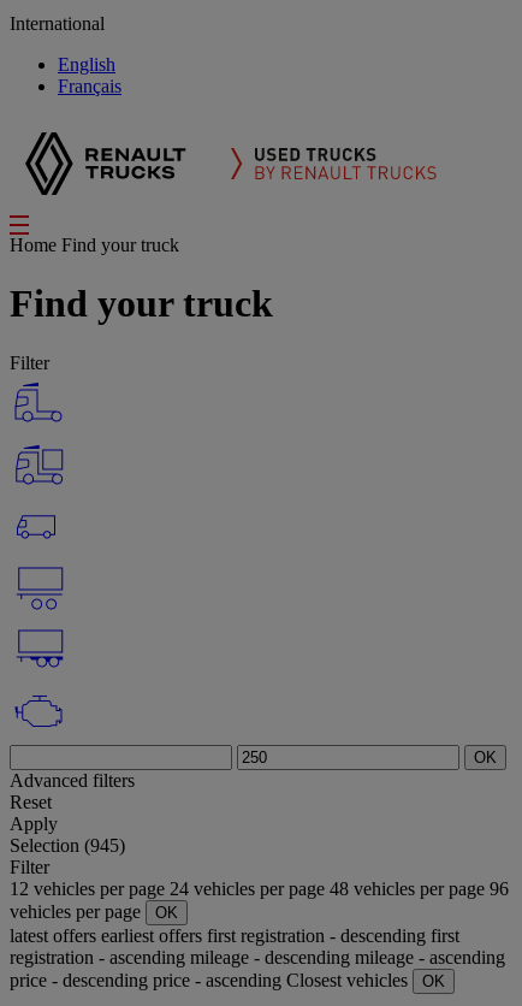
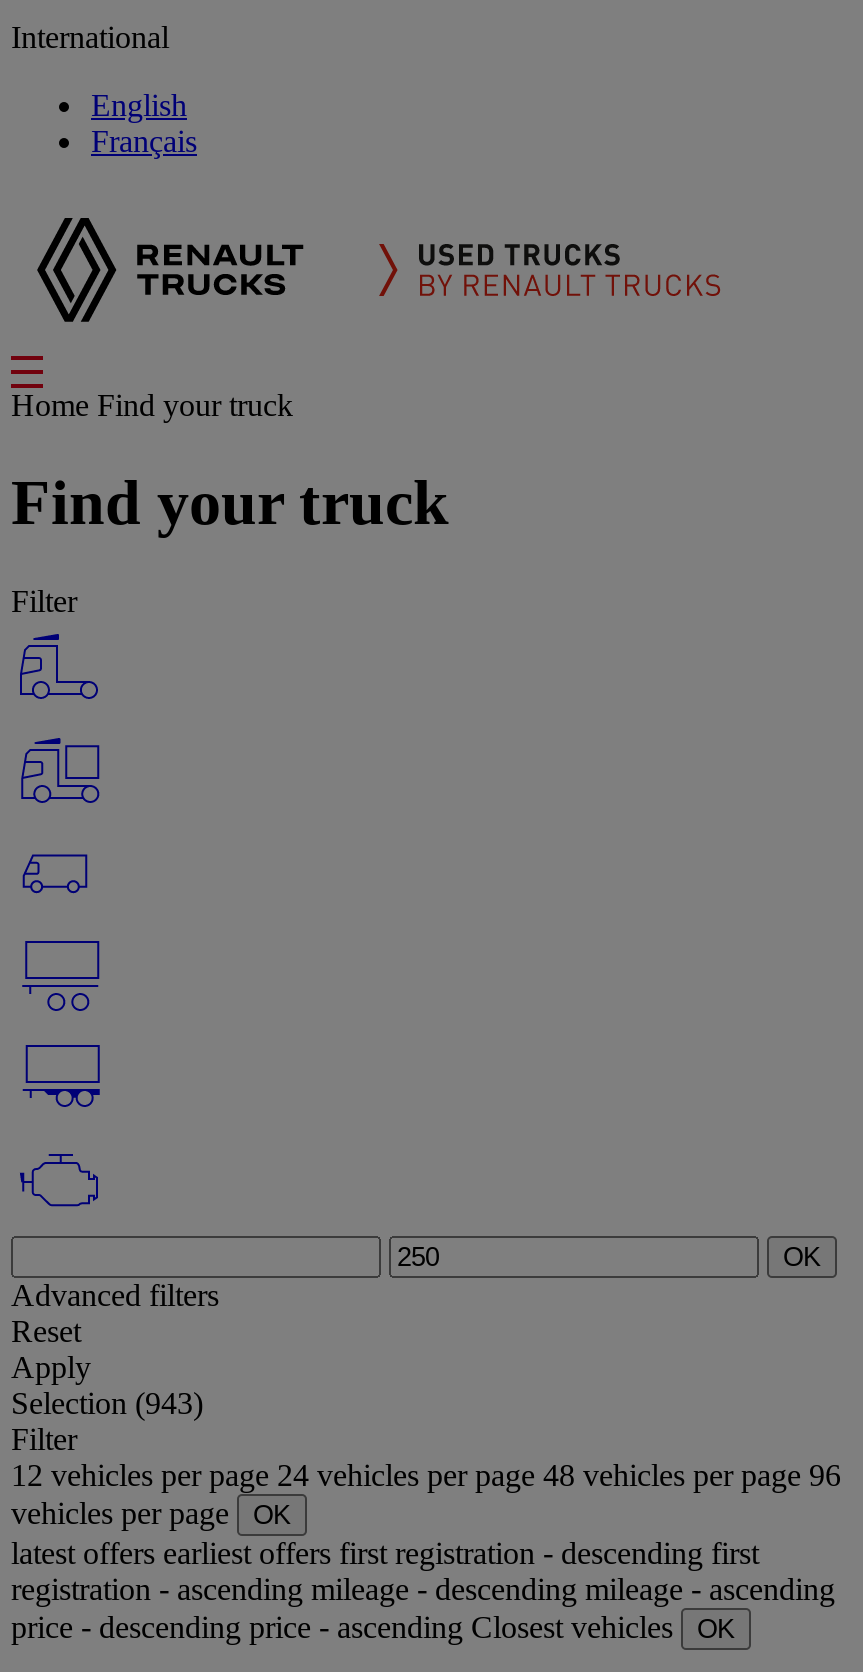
- Selection (945)
+ Selection (943)
